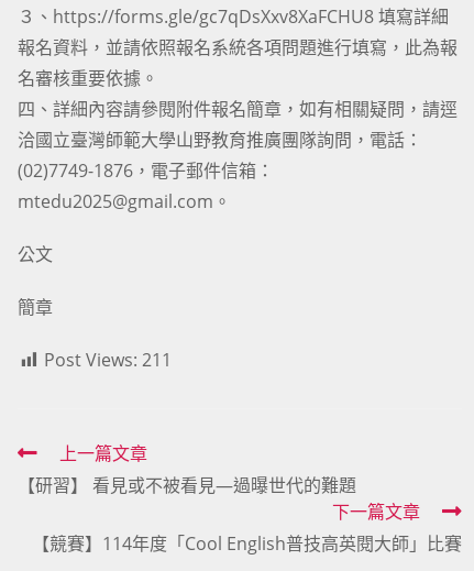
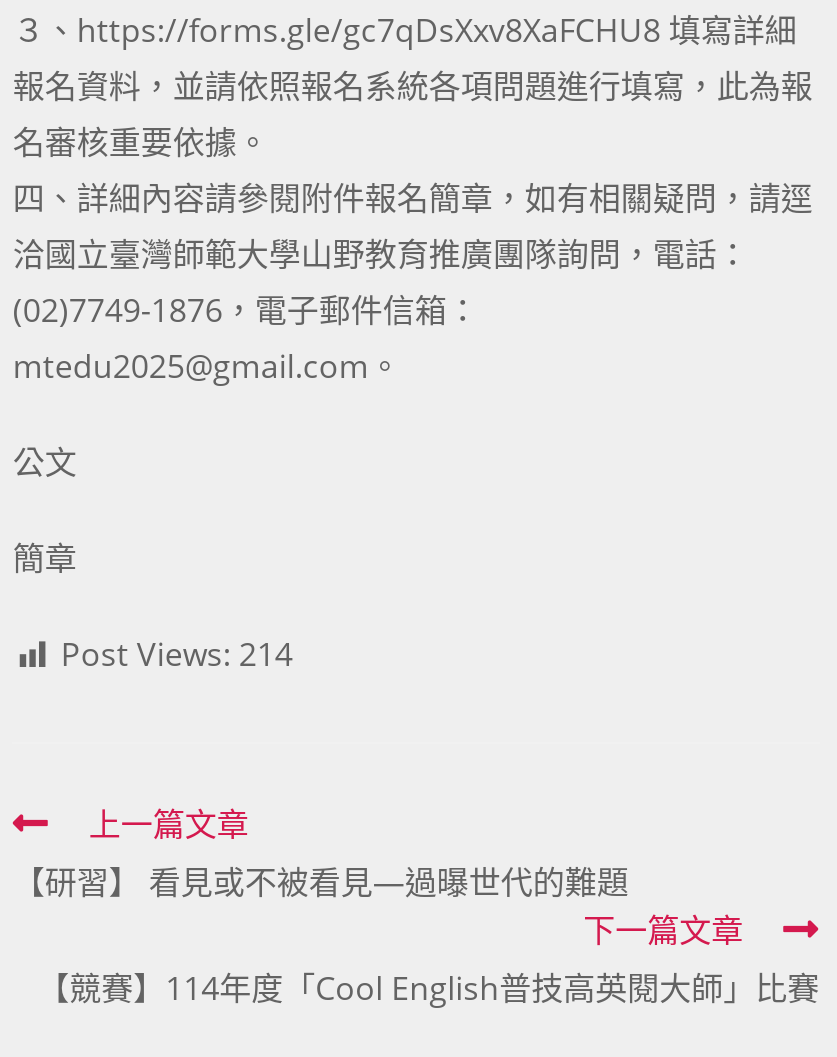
- Post Views: 211
+ Post Views: 214
